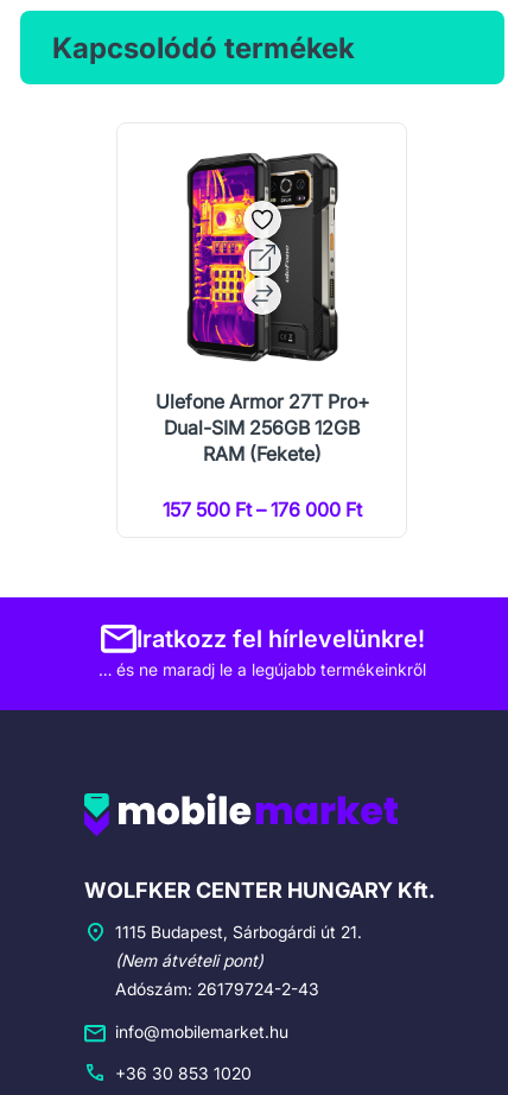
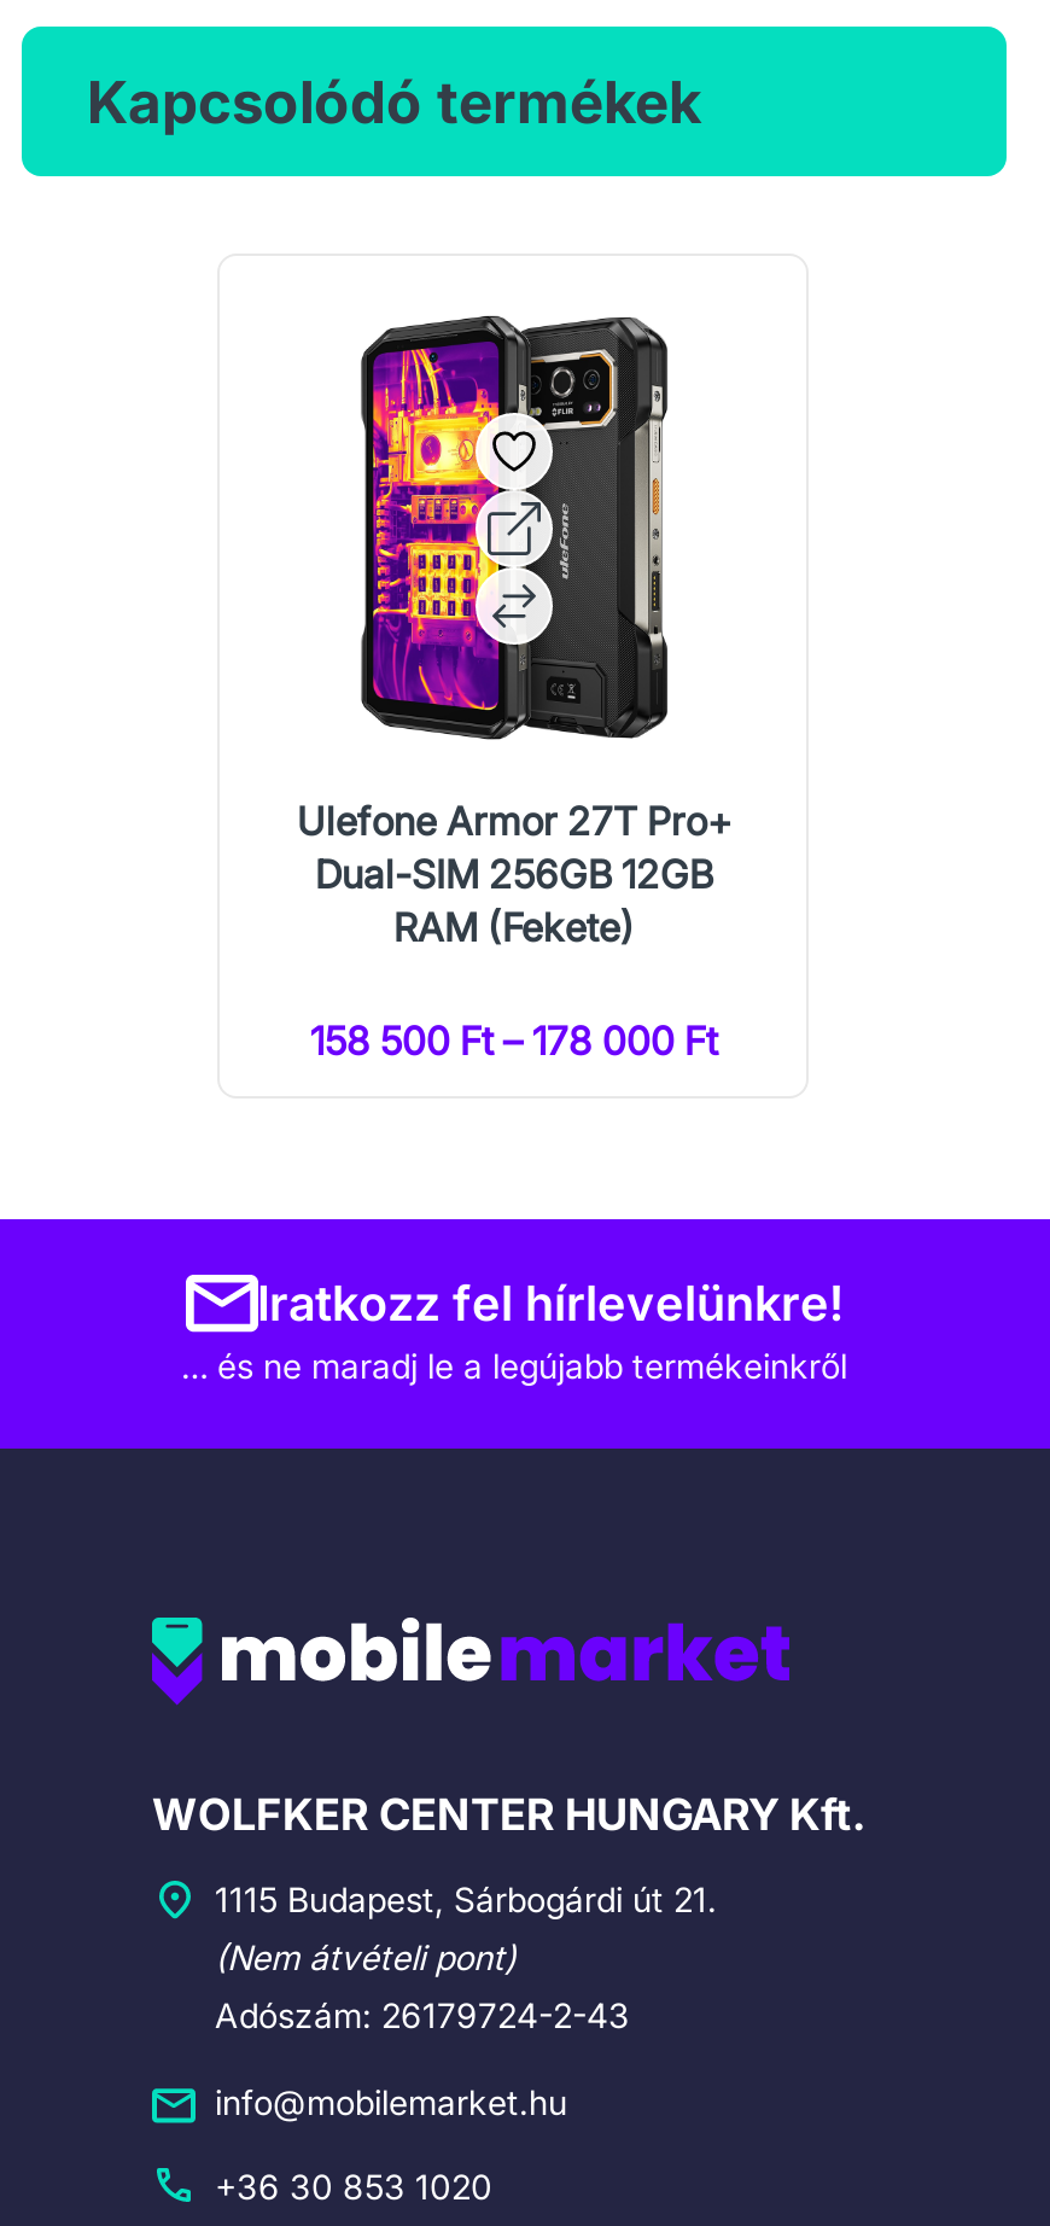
- 157 500 Ft – 176 000 Ft
+ 158 500 Ft – 178 000 Ft
